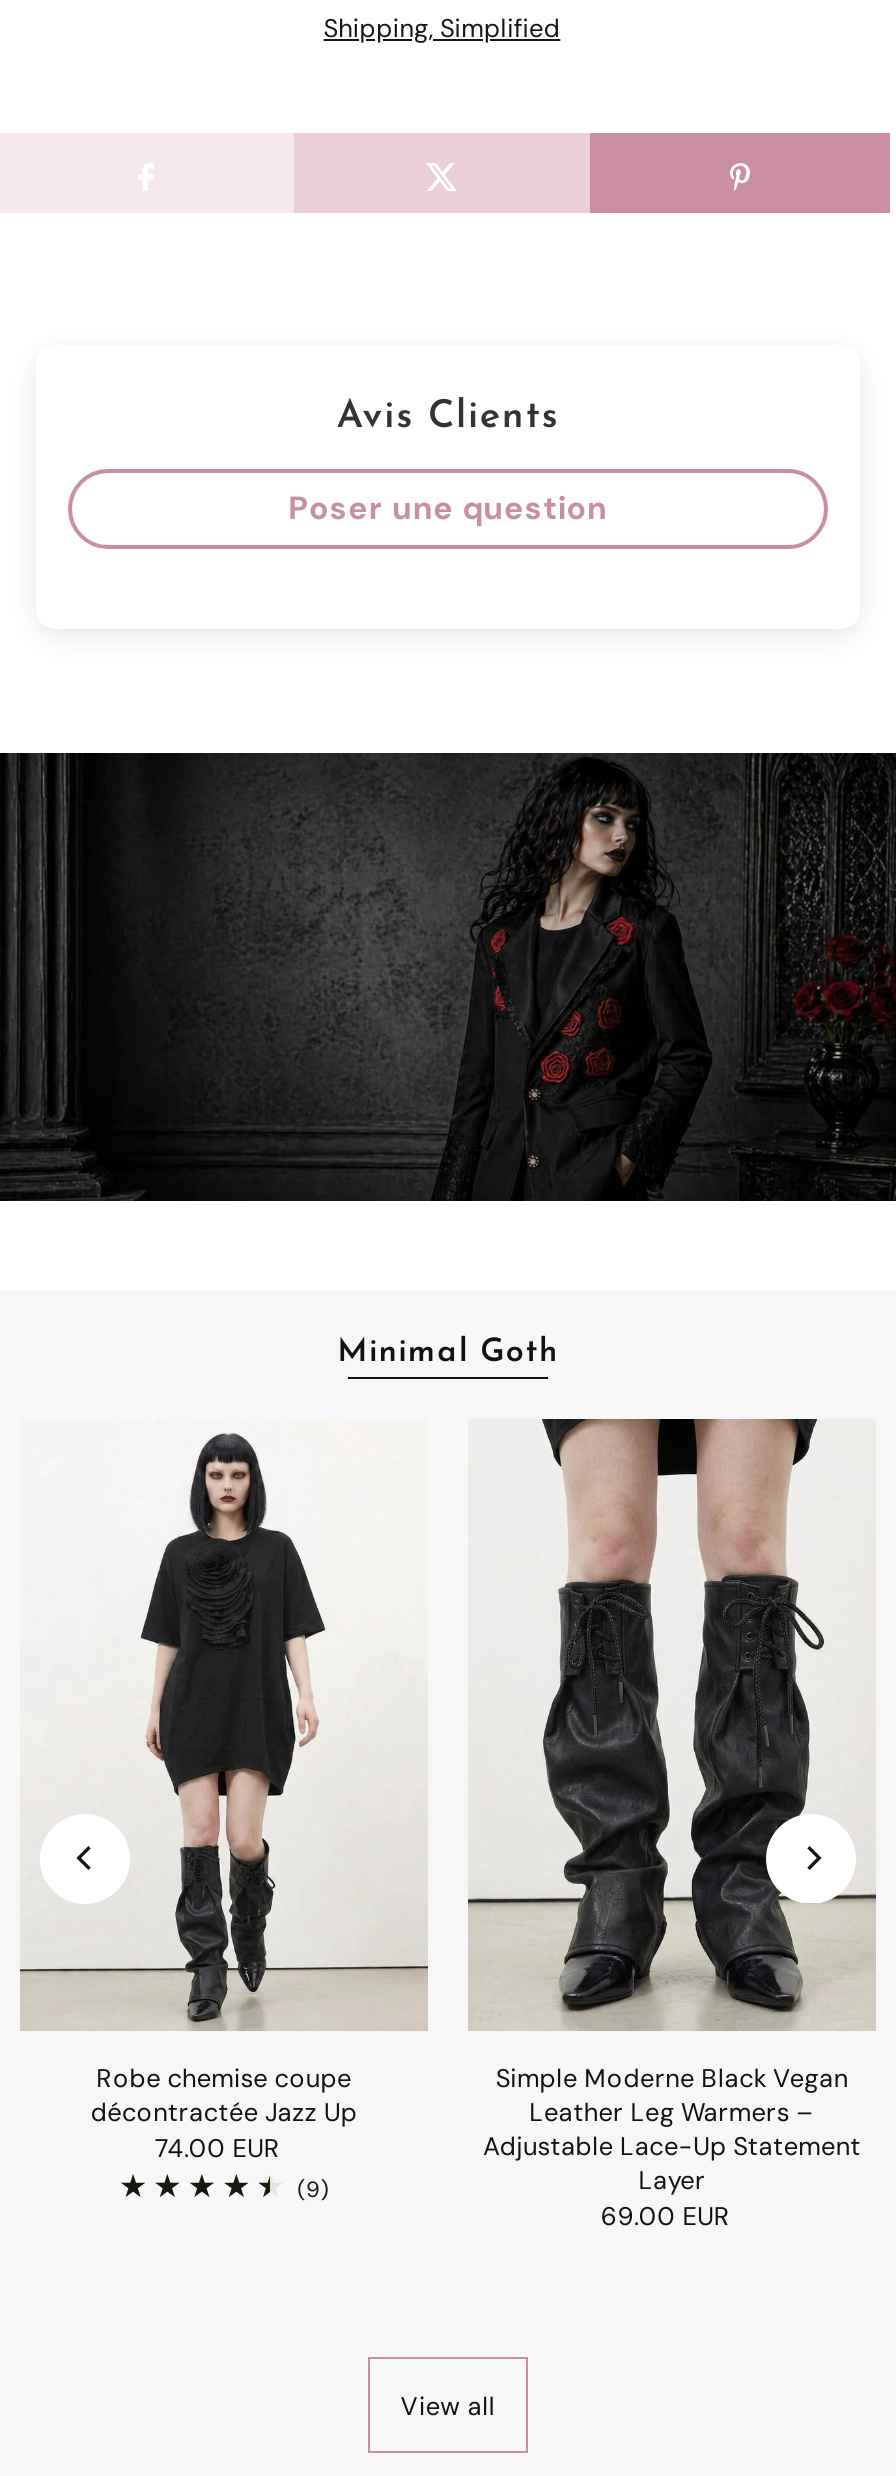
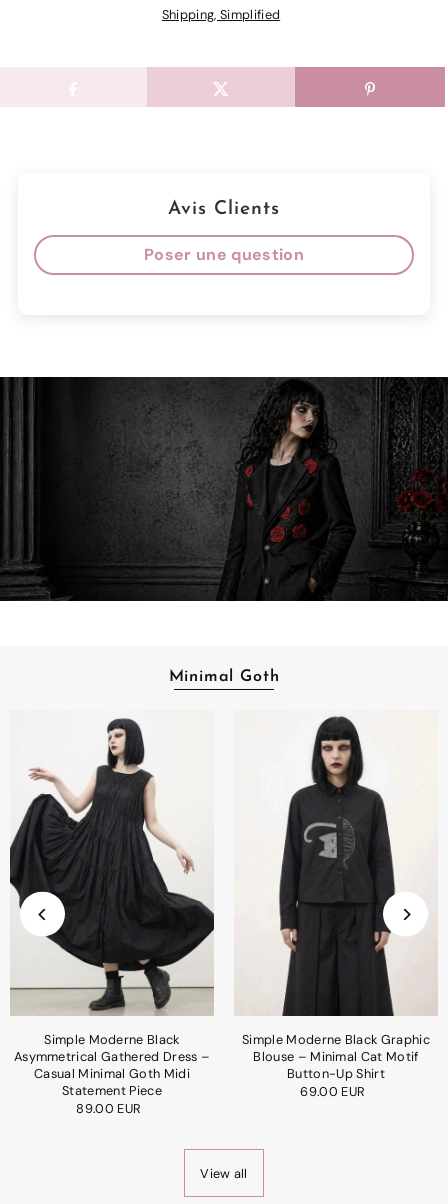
- [image]
- Simple Moderne Black Vegan
- Leather Leg Warmers –
- Adjustable Lace-Up Statement
- Layer
+ [image]
+ Simple Moderne Black Graphic
+ Blouse – Minimal Cat Motif
+ Button-Up Shirt

- [image]
- Robe chemise coupe
- décontractée Jazz Up
- 74.00 EUR
- (9)
+ [image]
+ Simple Moderne Black
+ Asymmetrical Gathered Dress –
+ Casual Minimal Goth Midi
+ Statement Piece
+ 89.00 EUR
